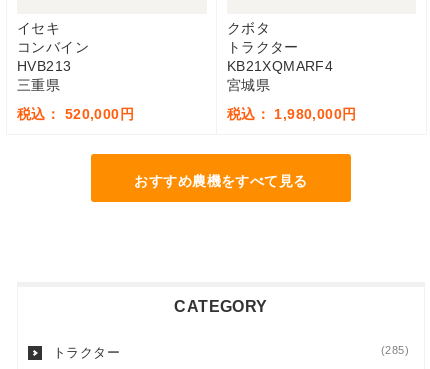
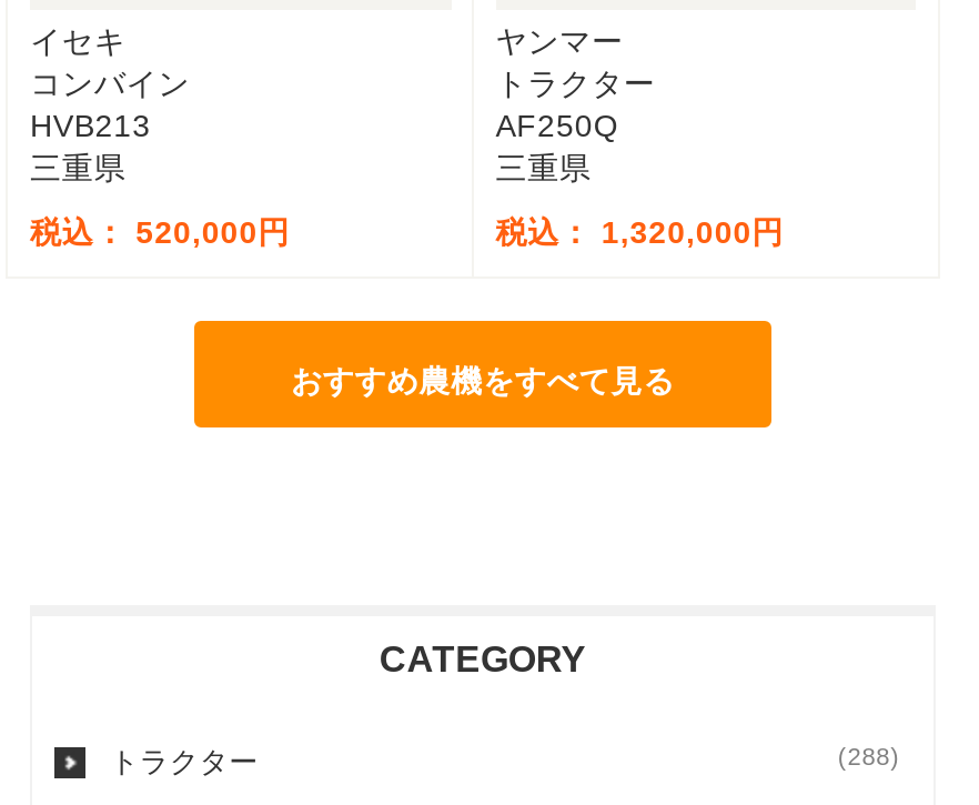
- クボタ
+ ヤンマー

- KB21XQMARF4
- 宮城県
+ AF250Q
+ 三重県

- 税込： 1,980,000円
+ 税込： 1,320,000円

- (285)
+ (288)
